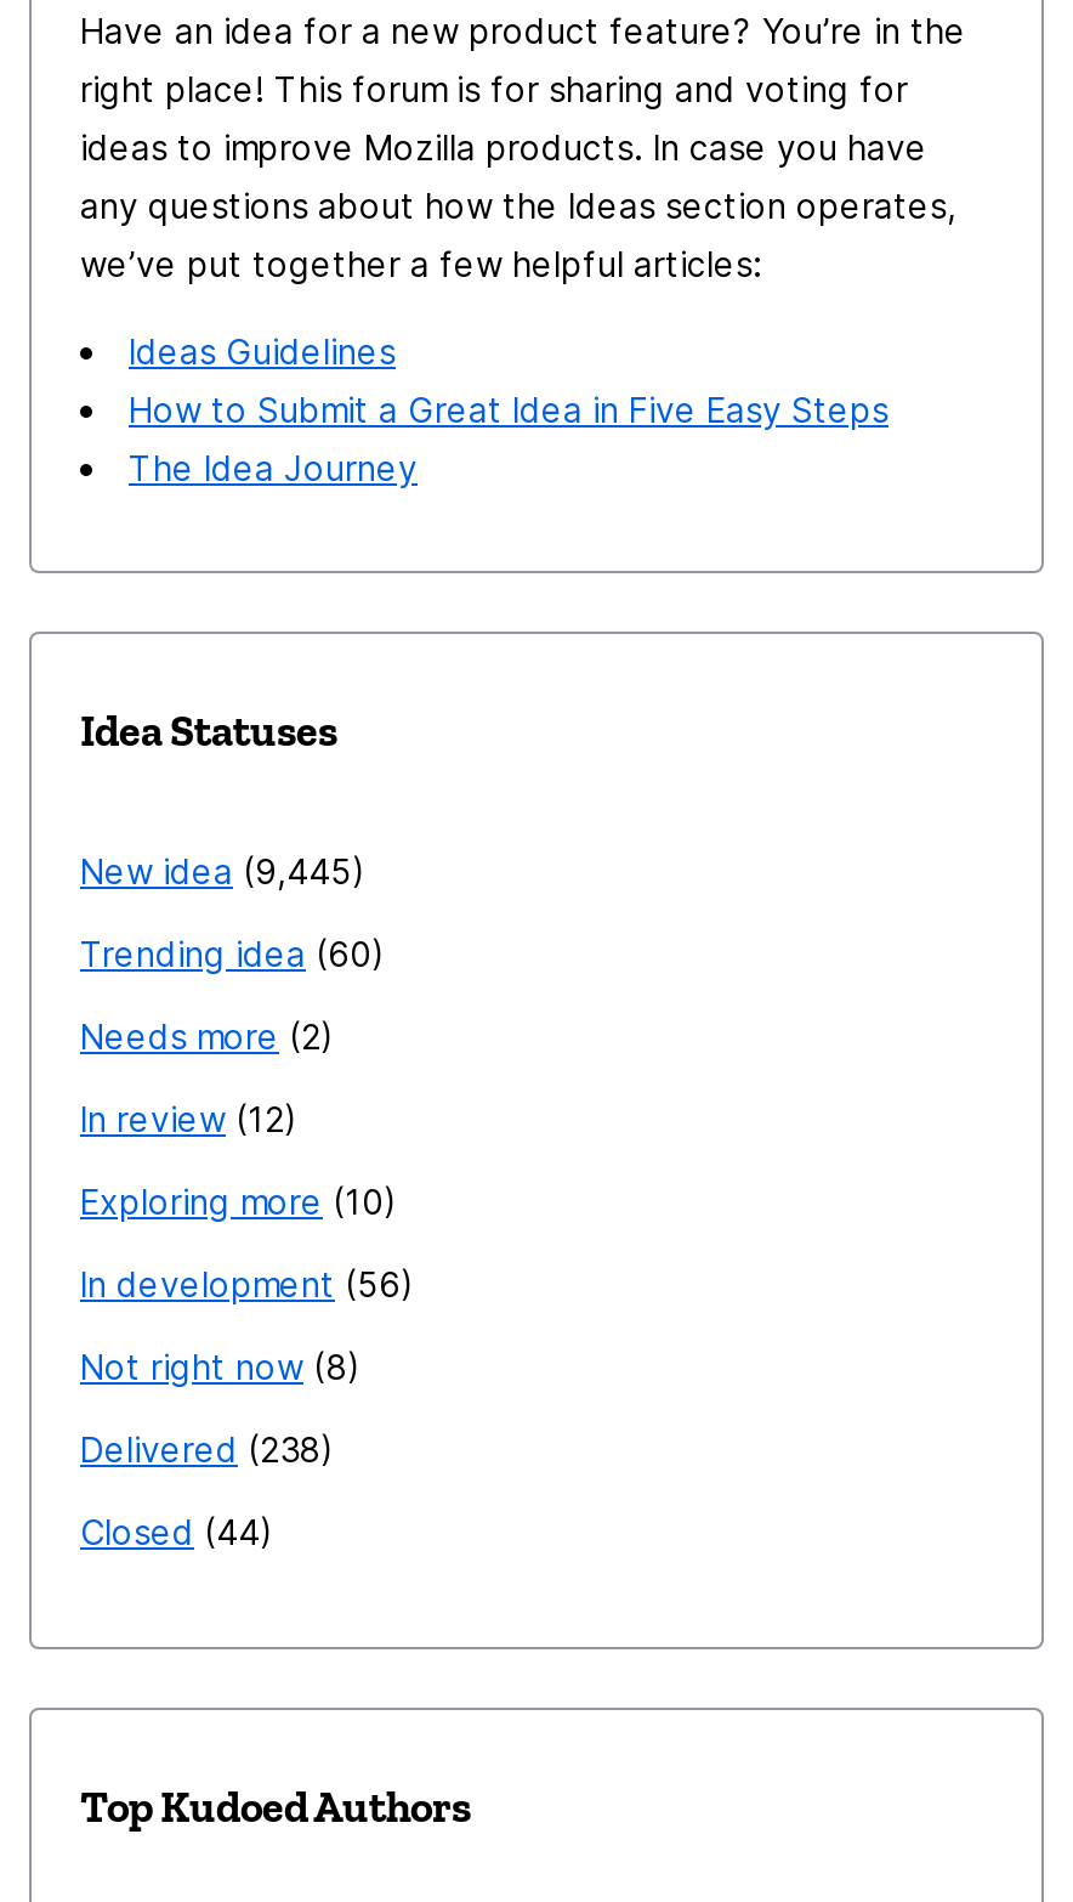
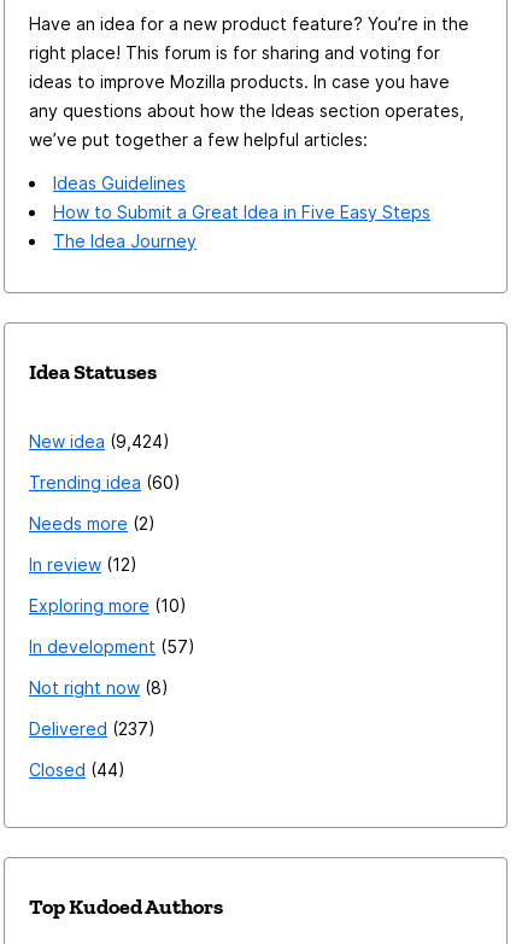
- New idea 9,445
+ New idea 9,424

- In development 56
+ In development 57

- Delivered 238
+ Delivered 237
